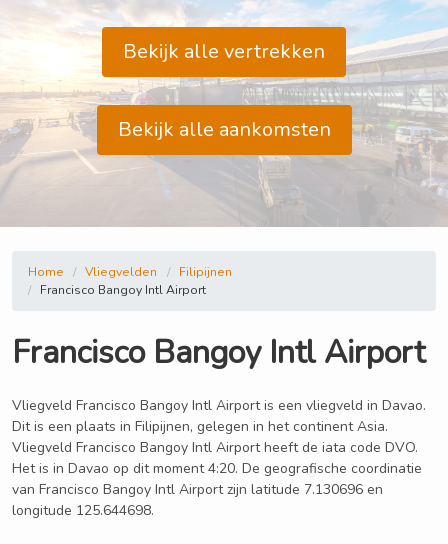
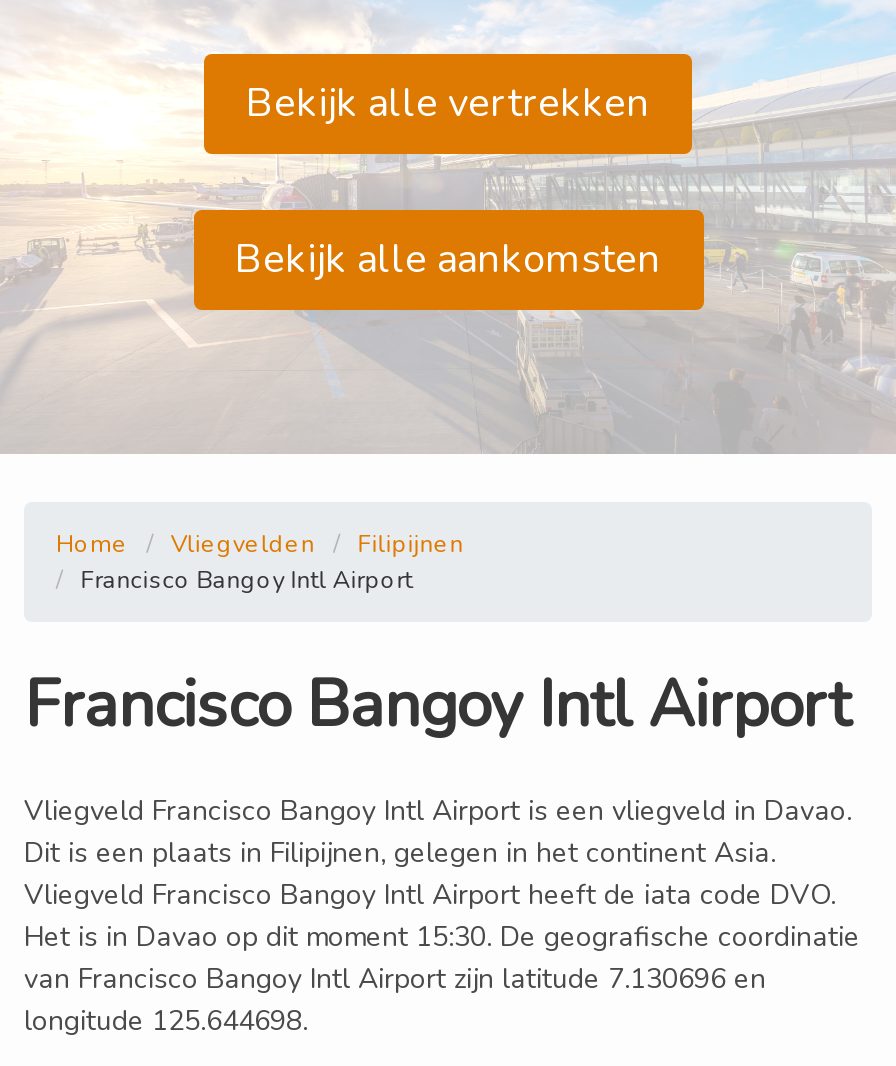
- Het is in Davao op dit moment 4:20. De geografische coordinatie
+ Het is in Davao op dit moment 15:30. De geografische coordinatie
